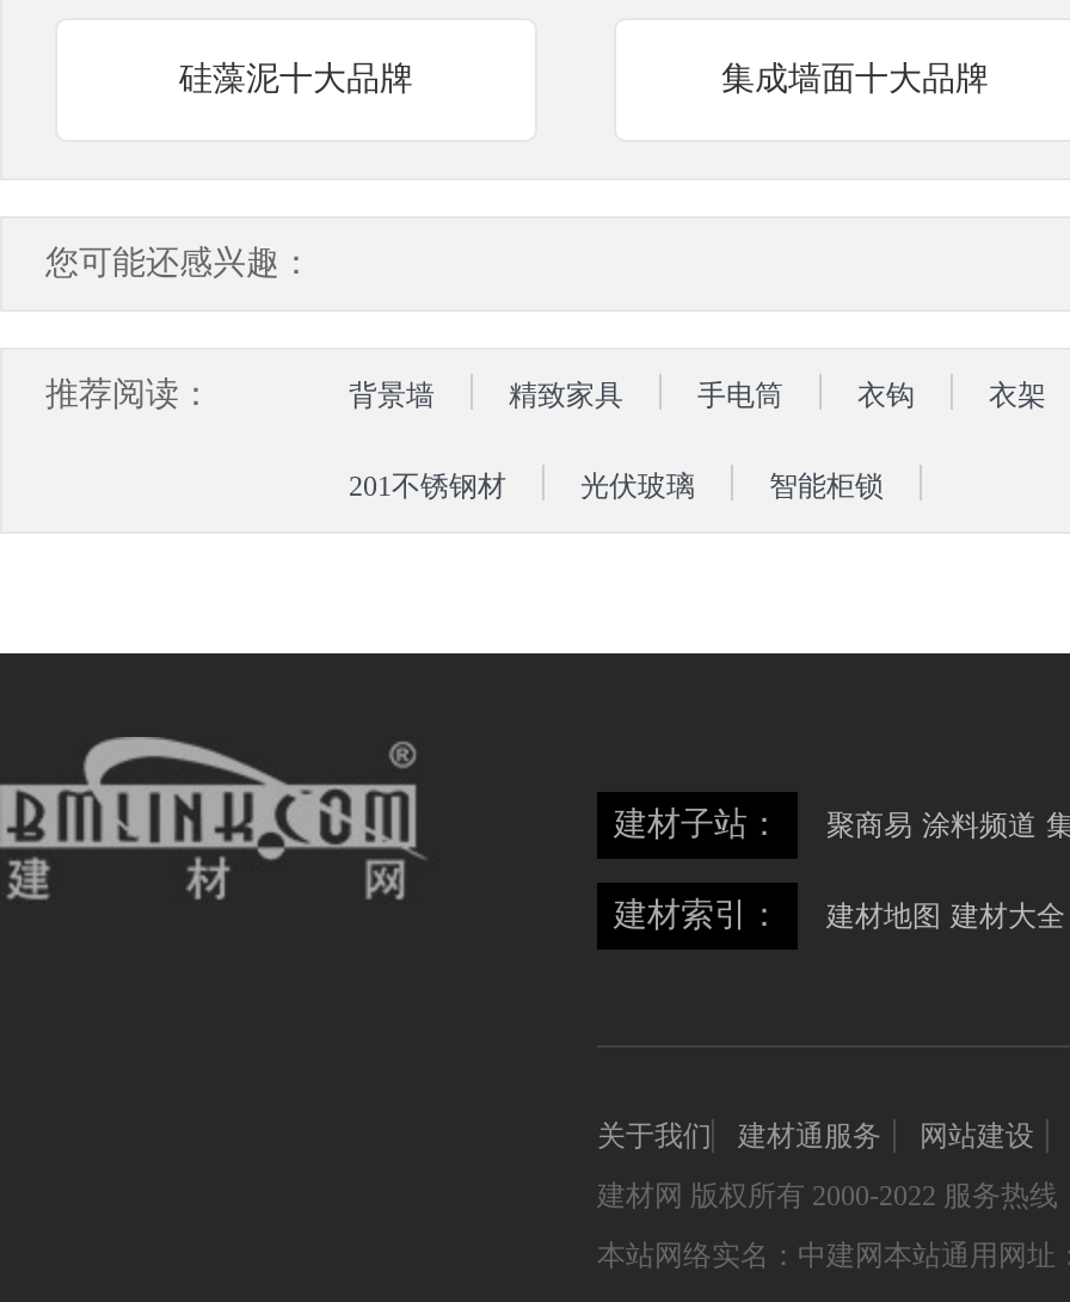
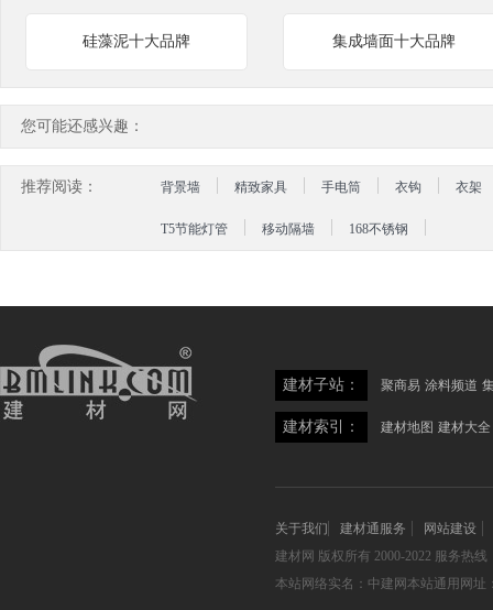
- 201不锈钢材
- 光伏玻璃
- 智能柜锁
+ T5节能灯管
+ 移动隔墙
+ 168不锈钢
